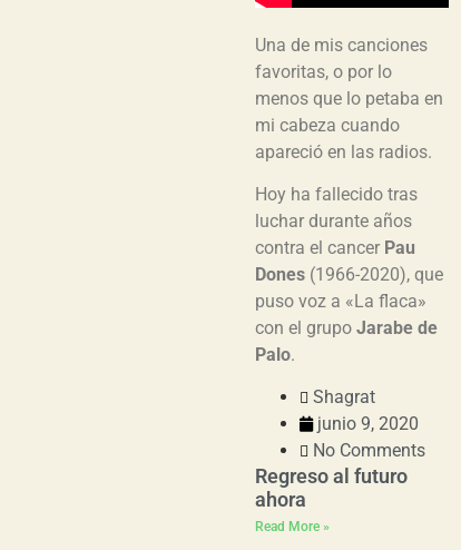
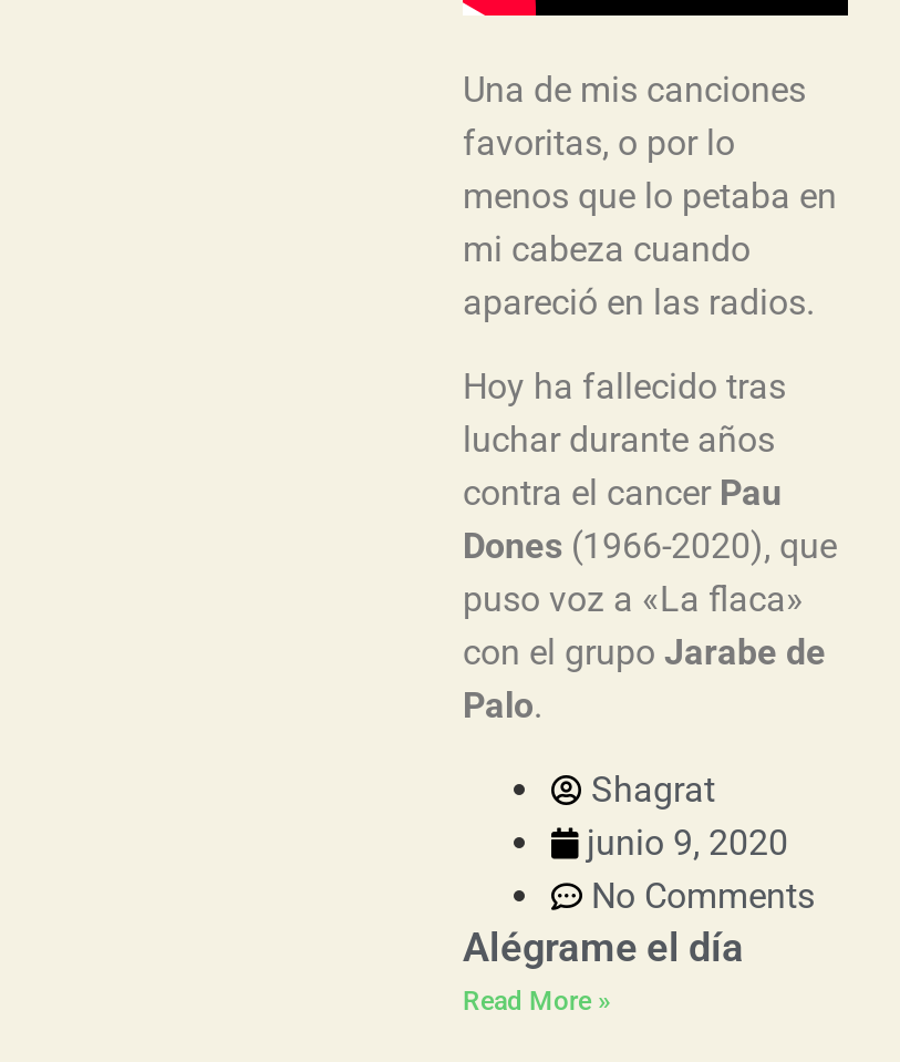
- Regreso al futuro
- ahora
+ Alégrame el día
